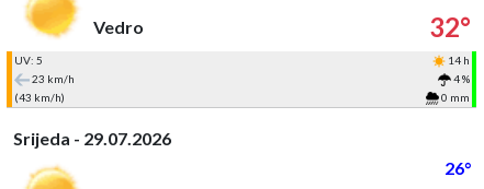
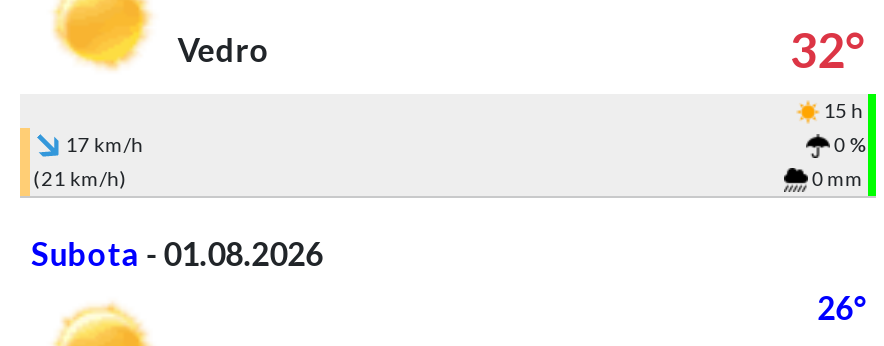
- UV: 5
- 14 h
- 23 km/h
- 4 %
- (43 km/h)
+ 15 h
+ 17 km/h
+ 0 %
+ (21 km/h)

- Srijeda - 29.07.2026
+ Subota - 01.08.2026
